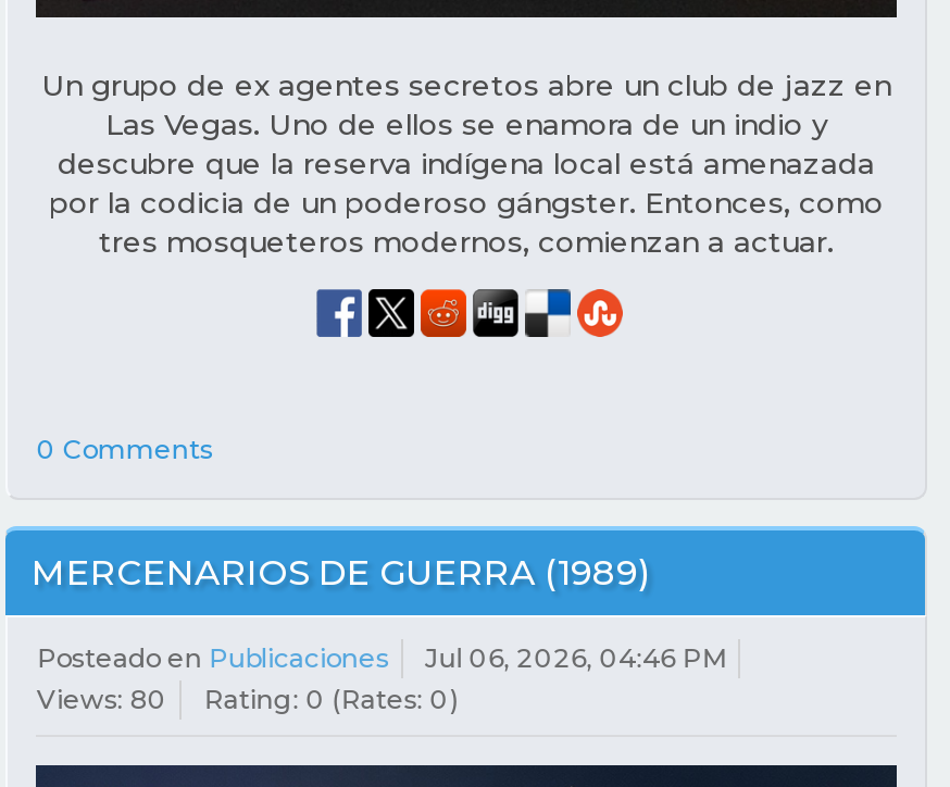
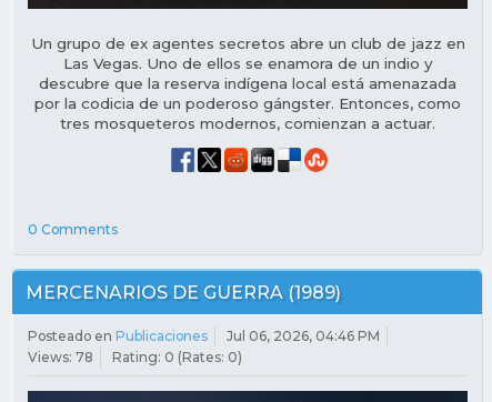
- Views: 80
+ Views: 78
